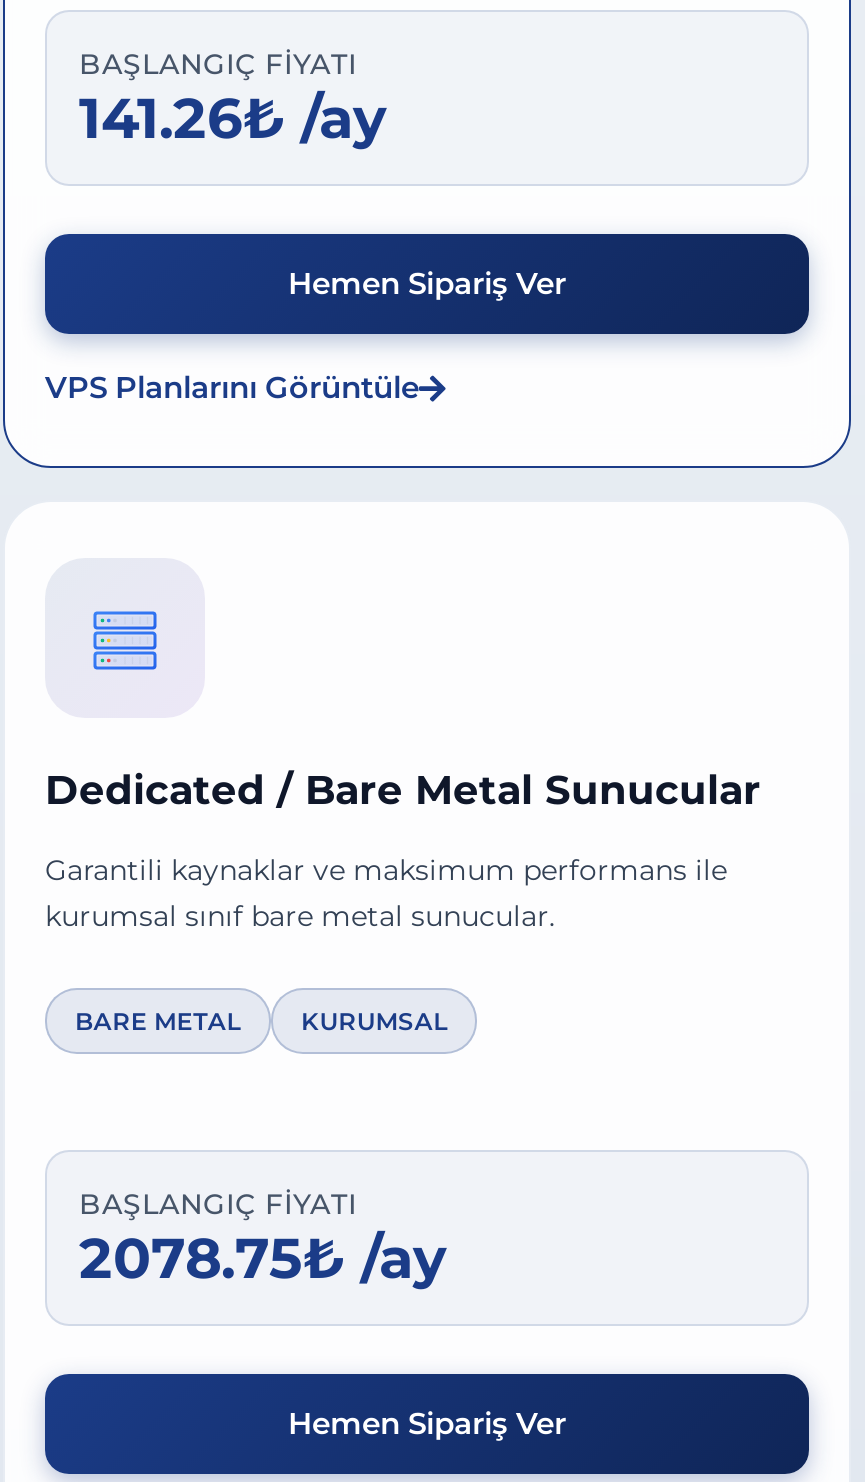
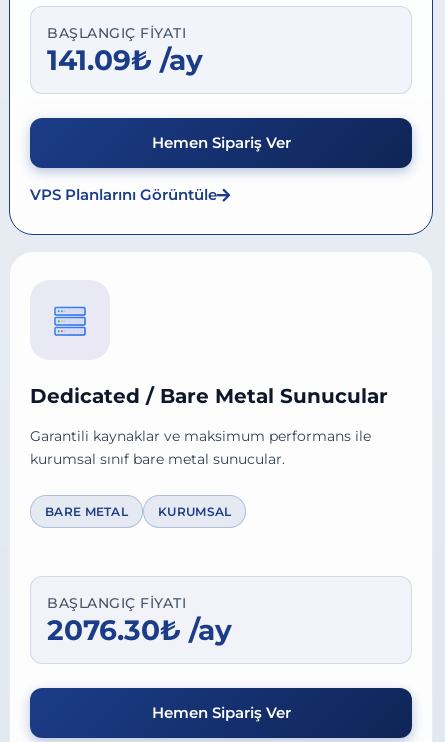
- 141.26₺ /ay
+ 141.09₺ /ay

- 2078.75₺ /ay
+ 2076.30₺ /ay
